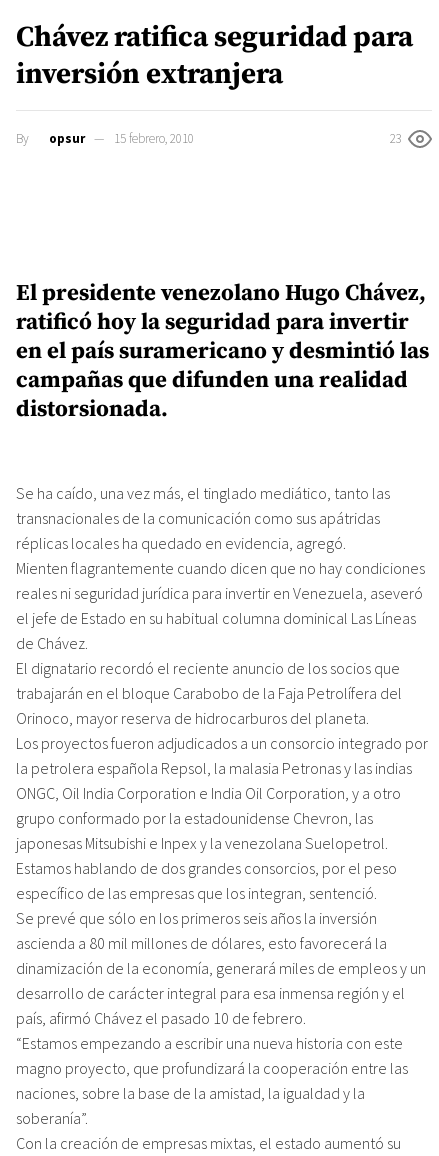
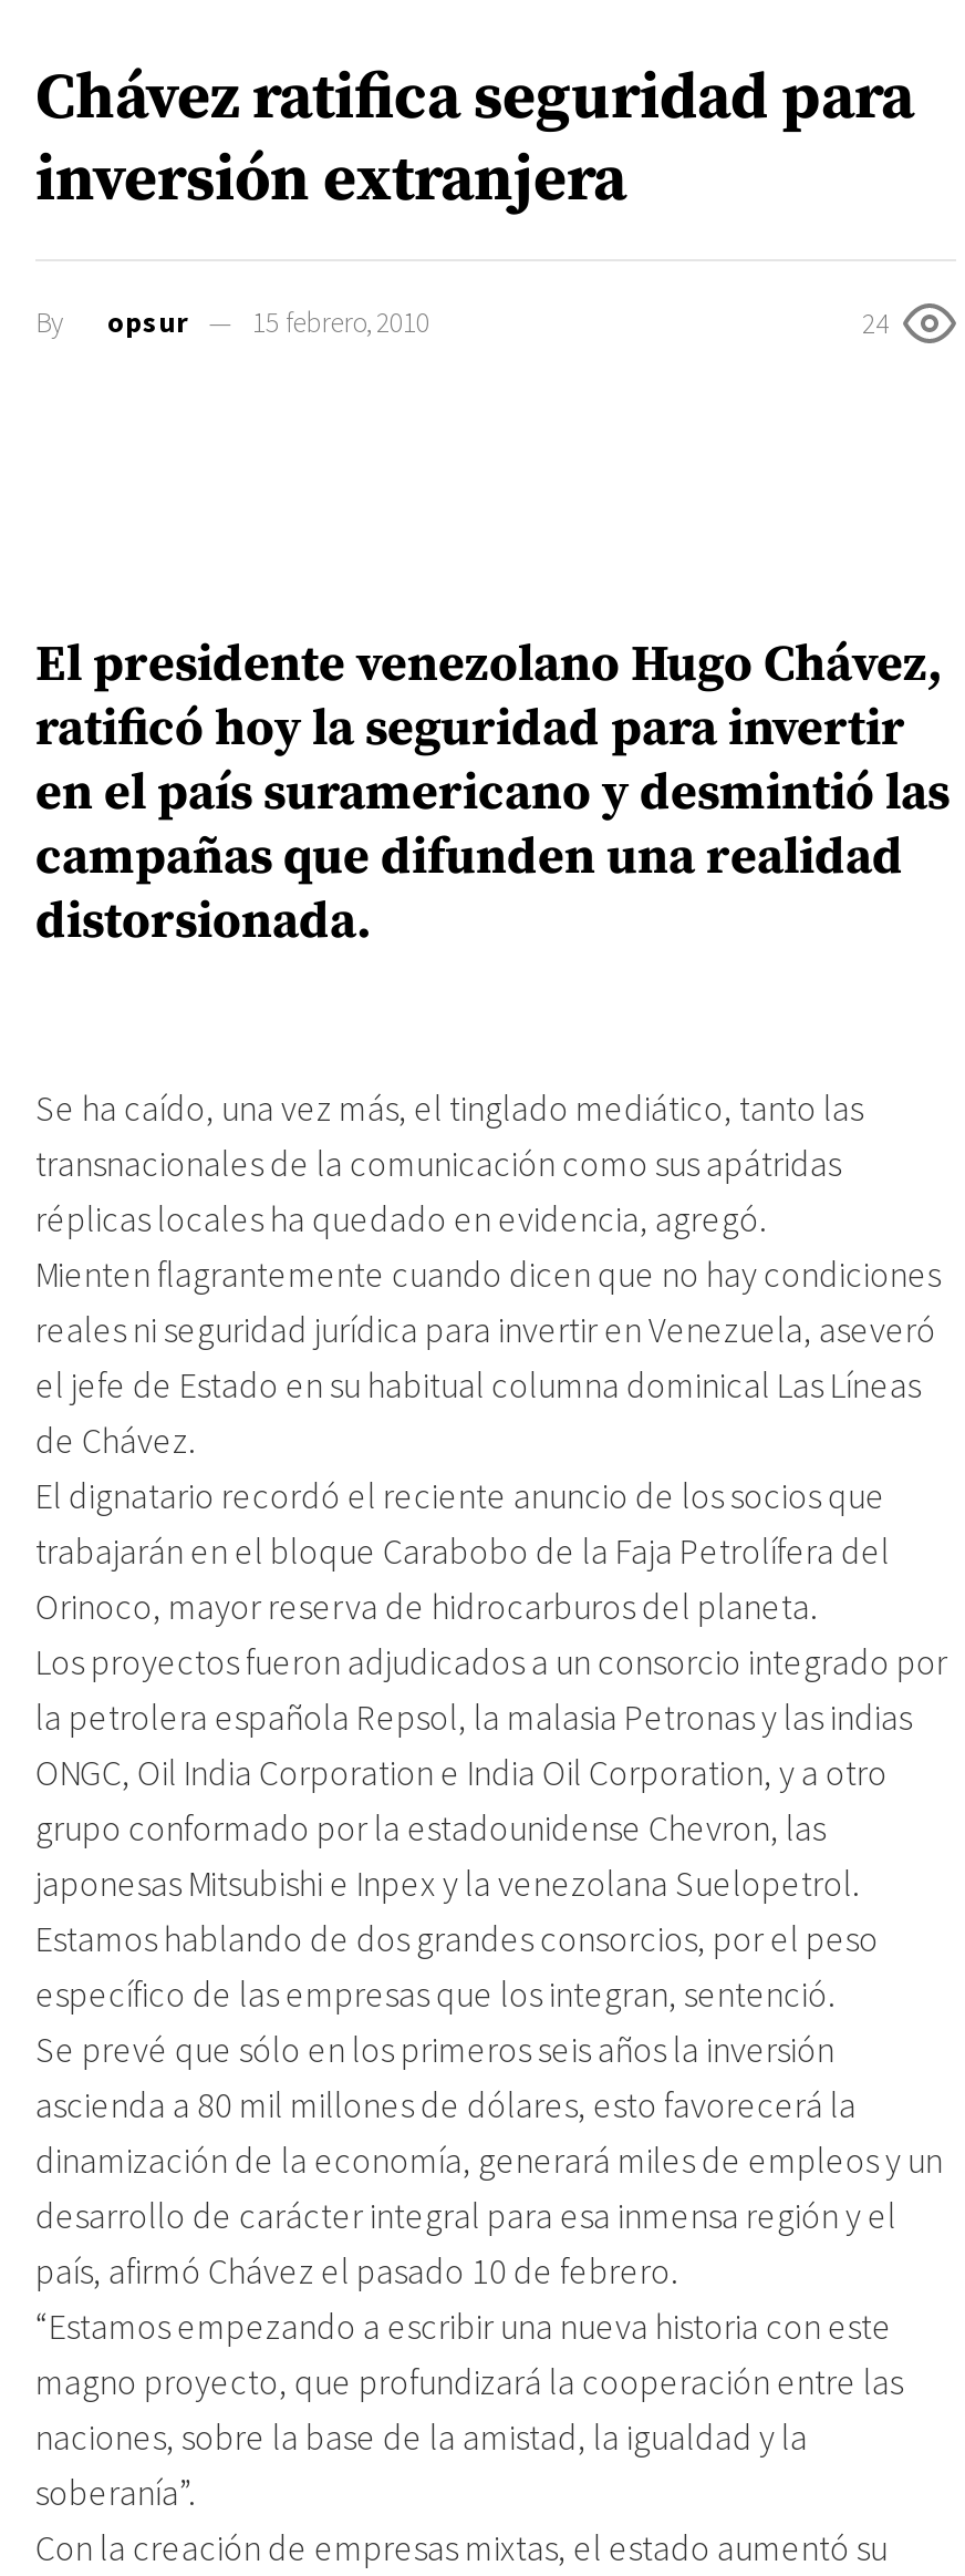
- 23
+ 24
